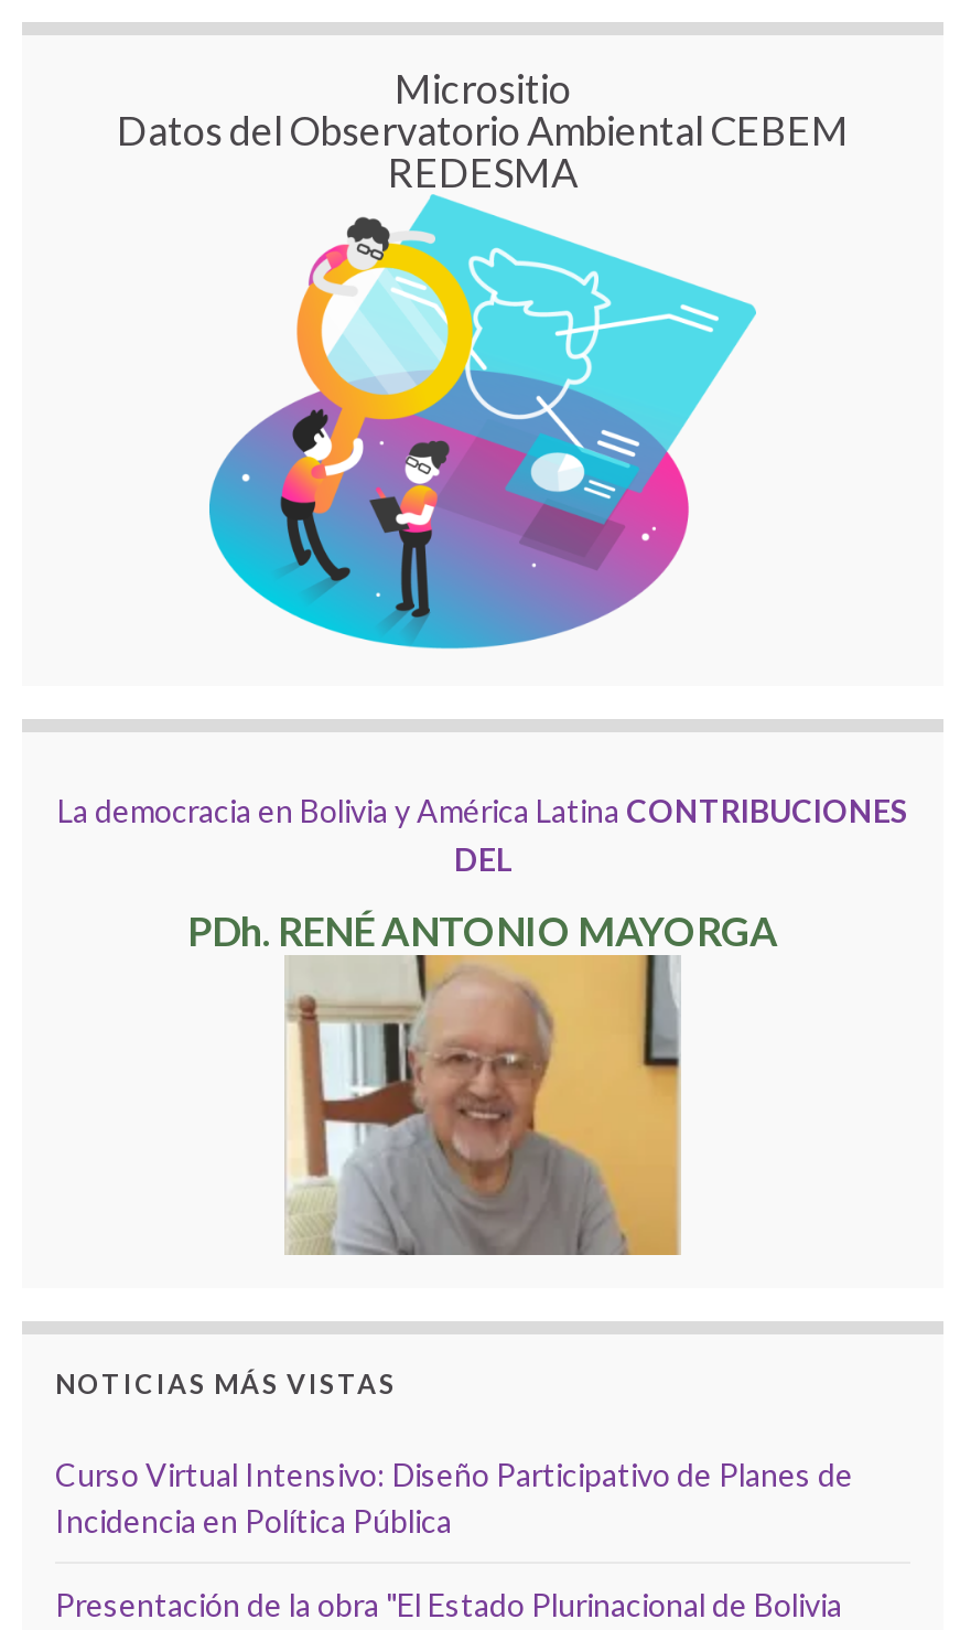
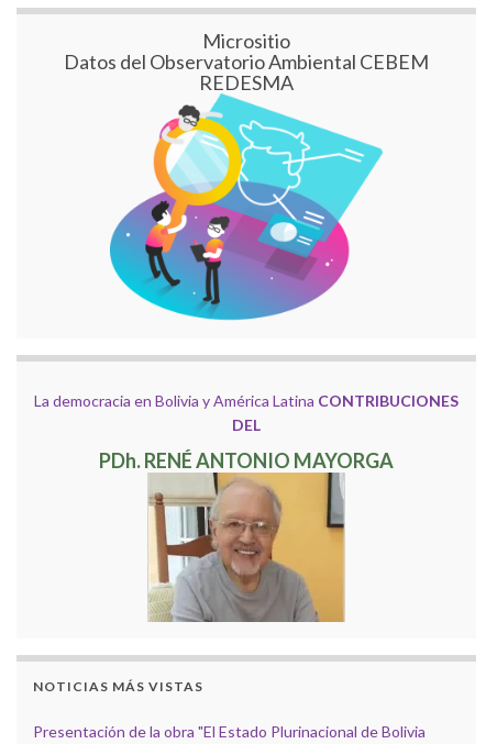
- Curso Virtual Intensivo: Diseño Participativo de Planes de
- Incidencia en Política Pública
